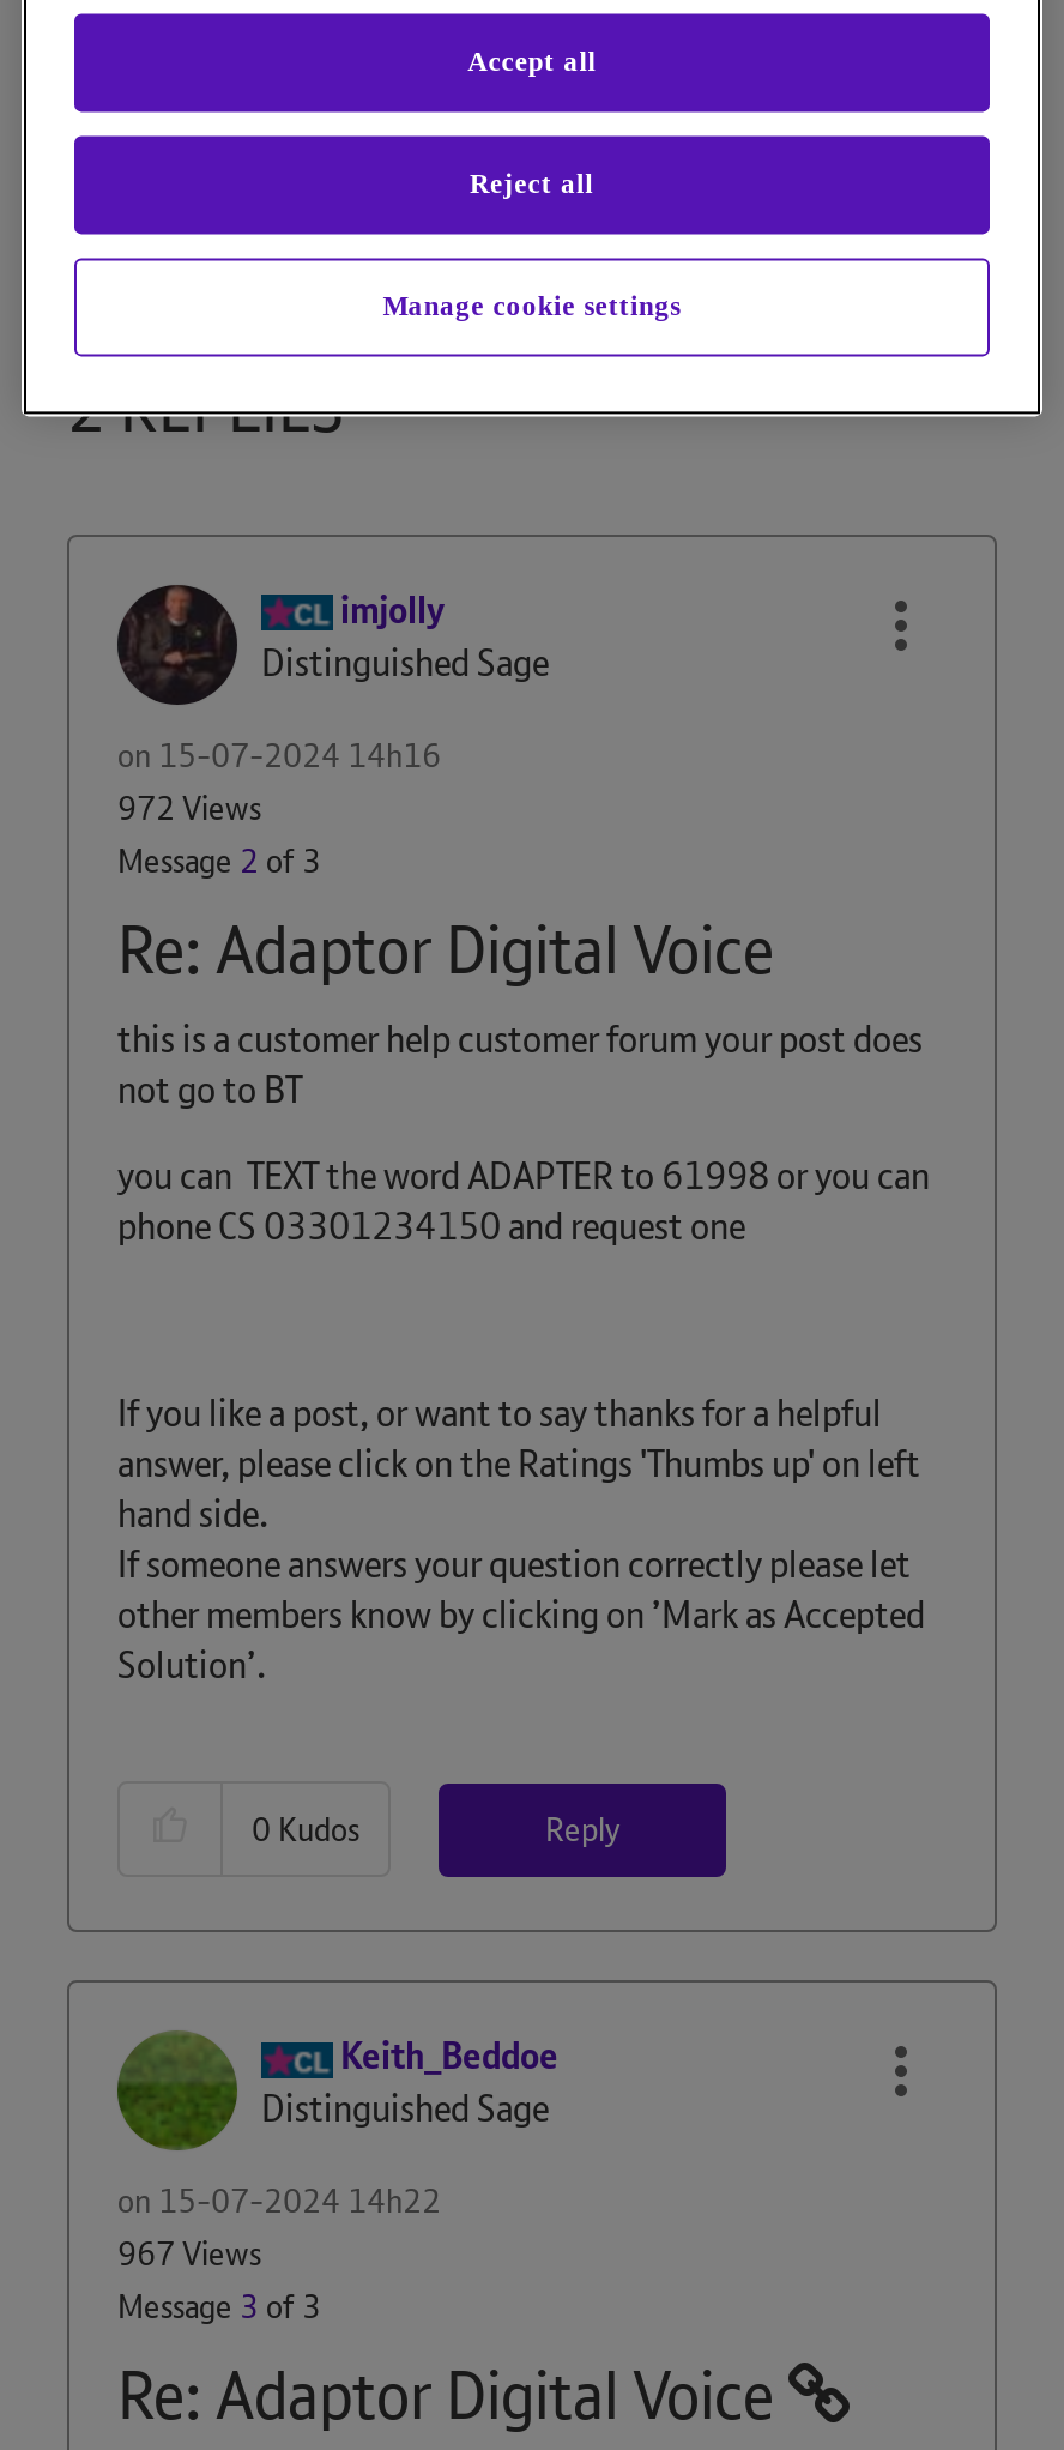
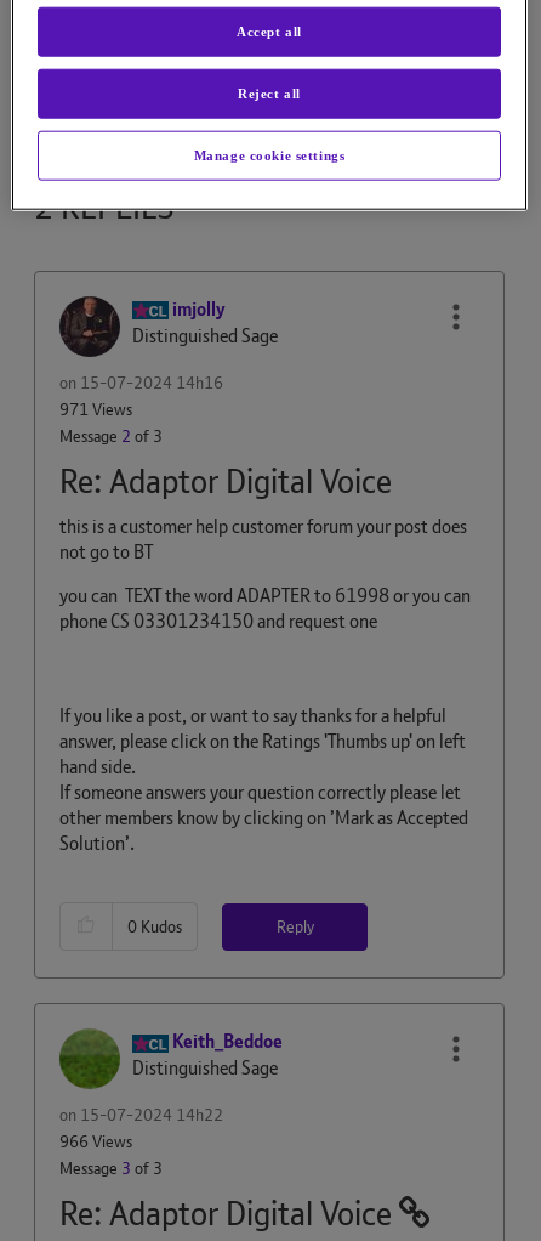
- 972 Views
+ 971 Views

- 967 Views
+ 966 Views
